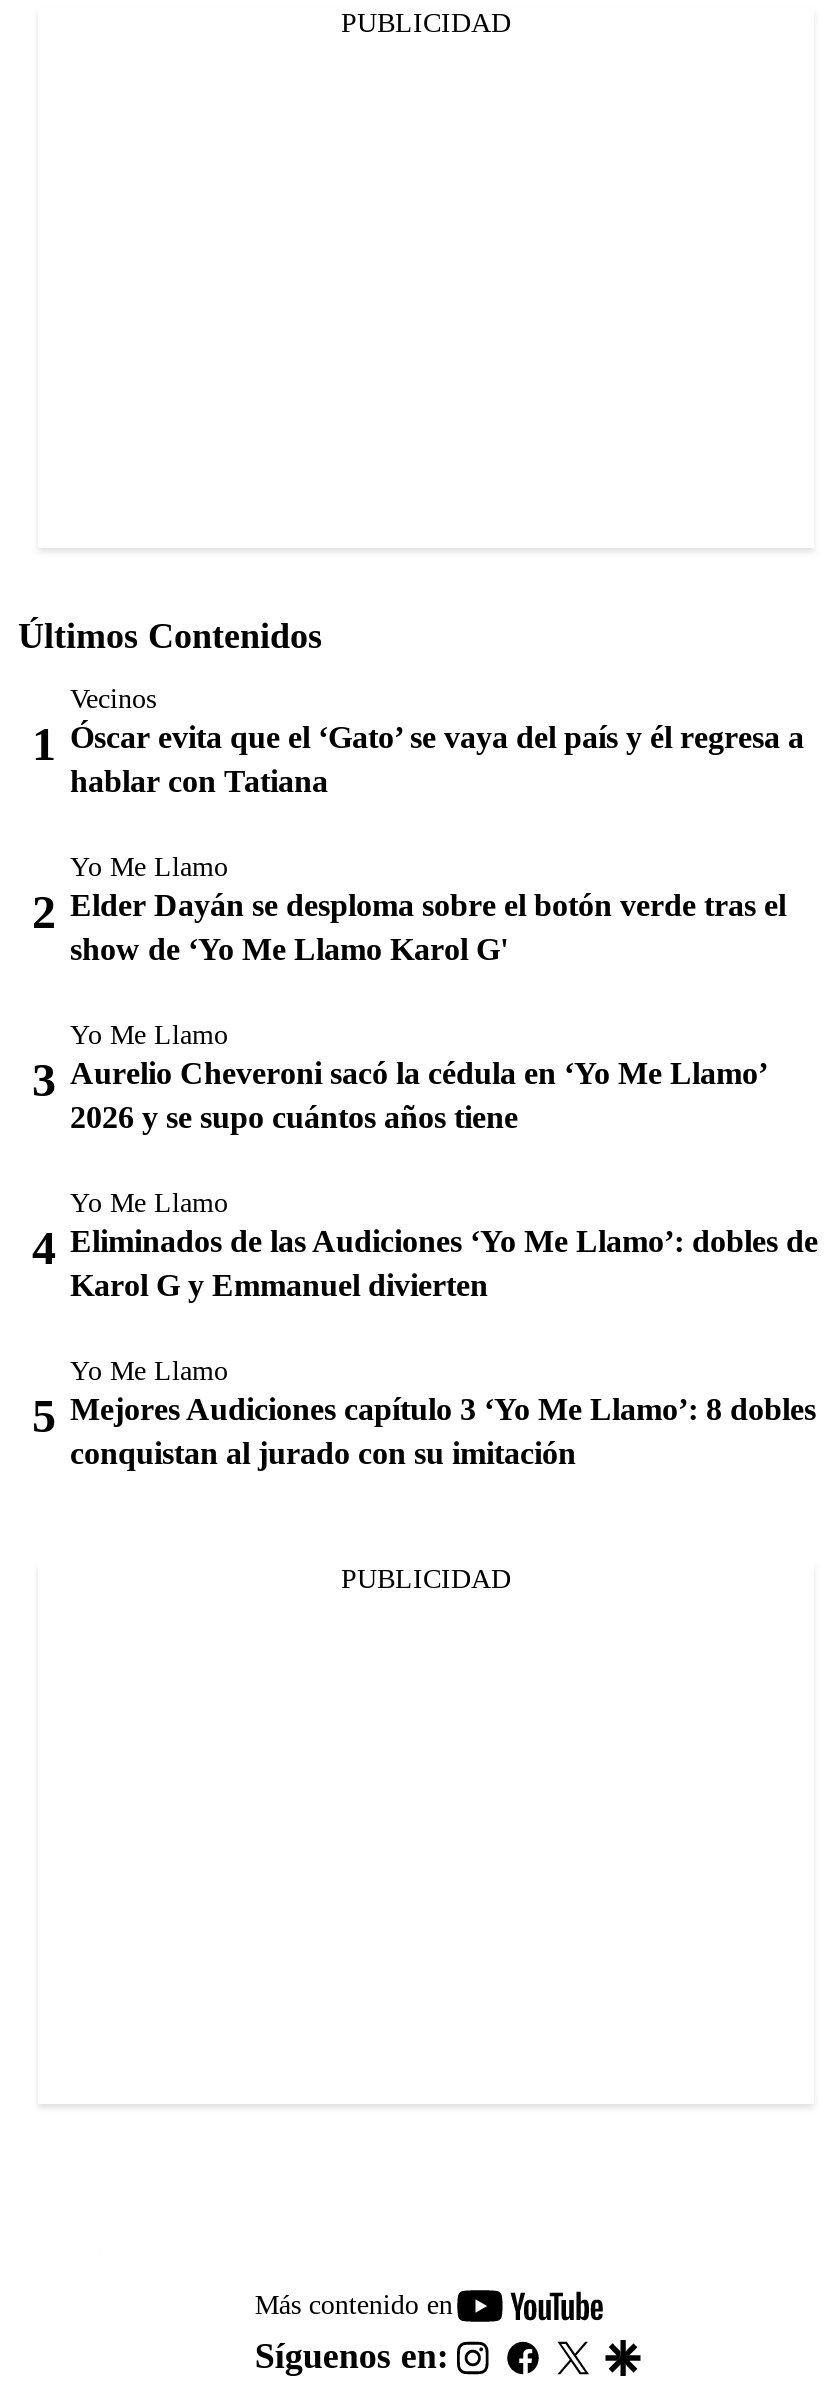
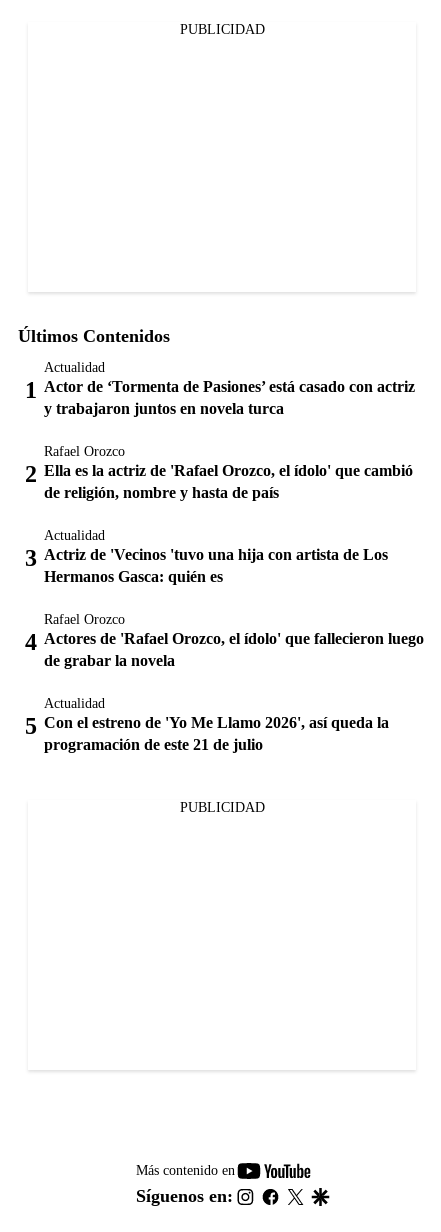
- Vecinos
- Óscar evita que el ‘Gato’ se vaya del país y él regresa a
- hablar con Tatiana
+ Actualidad
+ Actor de ‘Tormenta de Pasiones’ está casado con actriz
+ y trabajaron juntos en novela turca

- Yo Me Llamo
- Elder Dayán se desploma sobre el botón verde tras el
- show de ‘Yo Me Llamo Karol G'
+ Rafael Orozco
+ Ella es la actriz de 'Rafael Orozco, el ídolo' que cambió
+ de religión, nombre y hasta de país

- Yo Me Llamo
- Aurelio Cheveroni sacó la cédula en ‘Yo Me Llamo’
- 2026 y se supo cuántos años tiene
+ Actualidad
+ Actriz de 'Vecinos 'tuvo una hija con artista de Los
+ Hermanos Gasca: quién es

- Yo Me Llamo
- Eliminados de las Audiciones ‘Yo Me Llamo’: dobles de
- Karol G y Emmanuel divierten
+ Rafael Orozco
+ Actores de 'Rafael Orozco, el ídolo' que fallecieron luego
+ de grabar la novela

- Yo Me Llamo
- Mejores Audiciones capítulo 3 ‘Yo Me Llamo’: 8 dobles
- conquistan al jurado con su imitación
+ Actualidad
+ Con el estreno de 'Yo Me Llamo 2026', así queda la
+ programación de este 21 de julio
